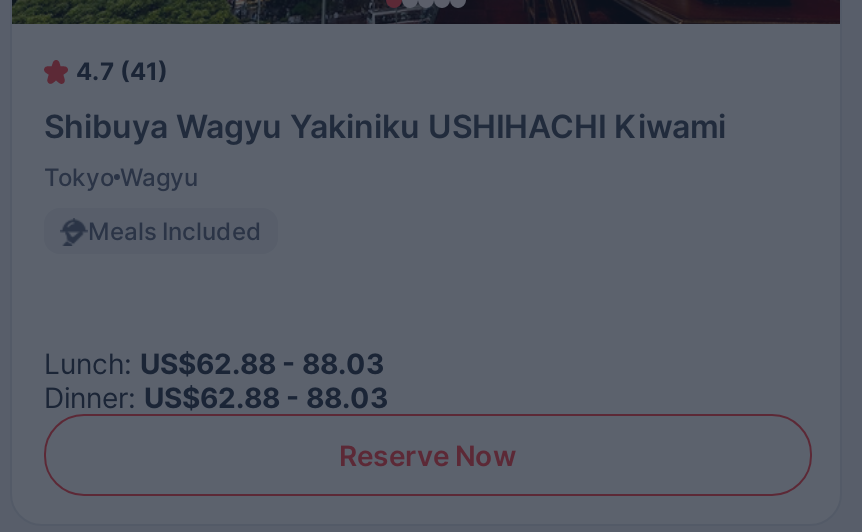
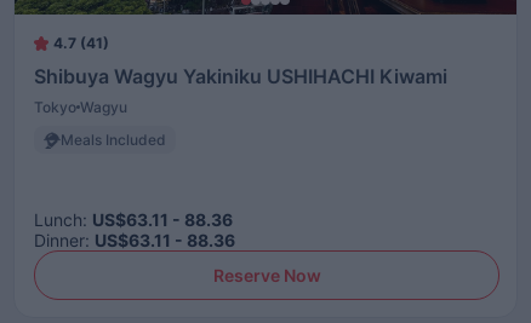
- Lunch: US$62.88 - 88.03
+ Lunch: US$63.11 - 88.36

- Dinner: US$62.88 - 88.03
+ Dinner: US$63.11 - 88.36
